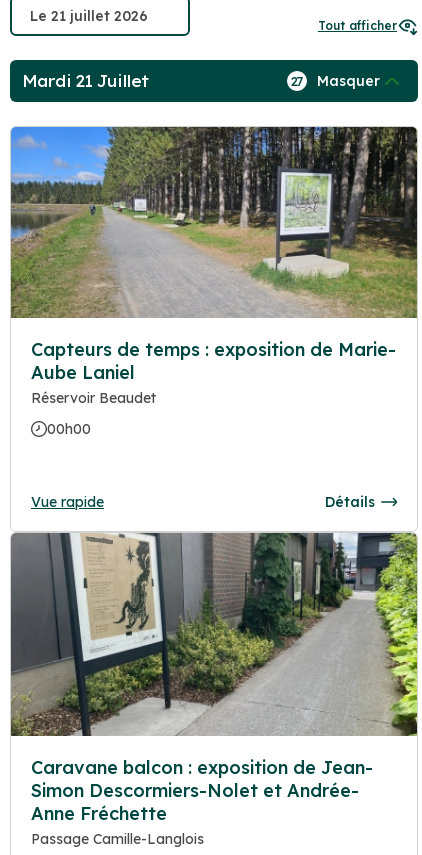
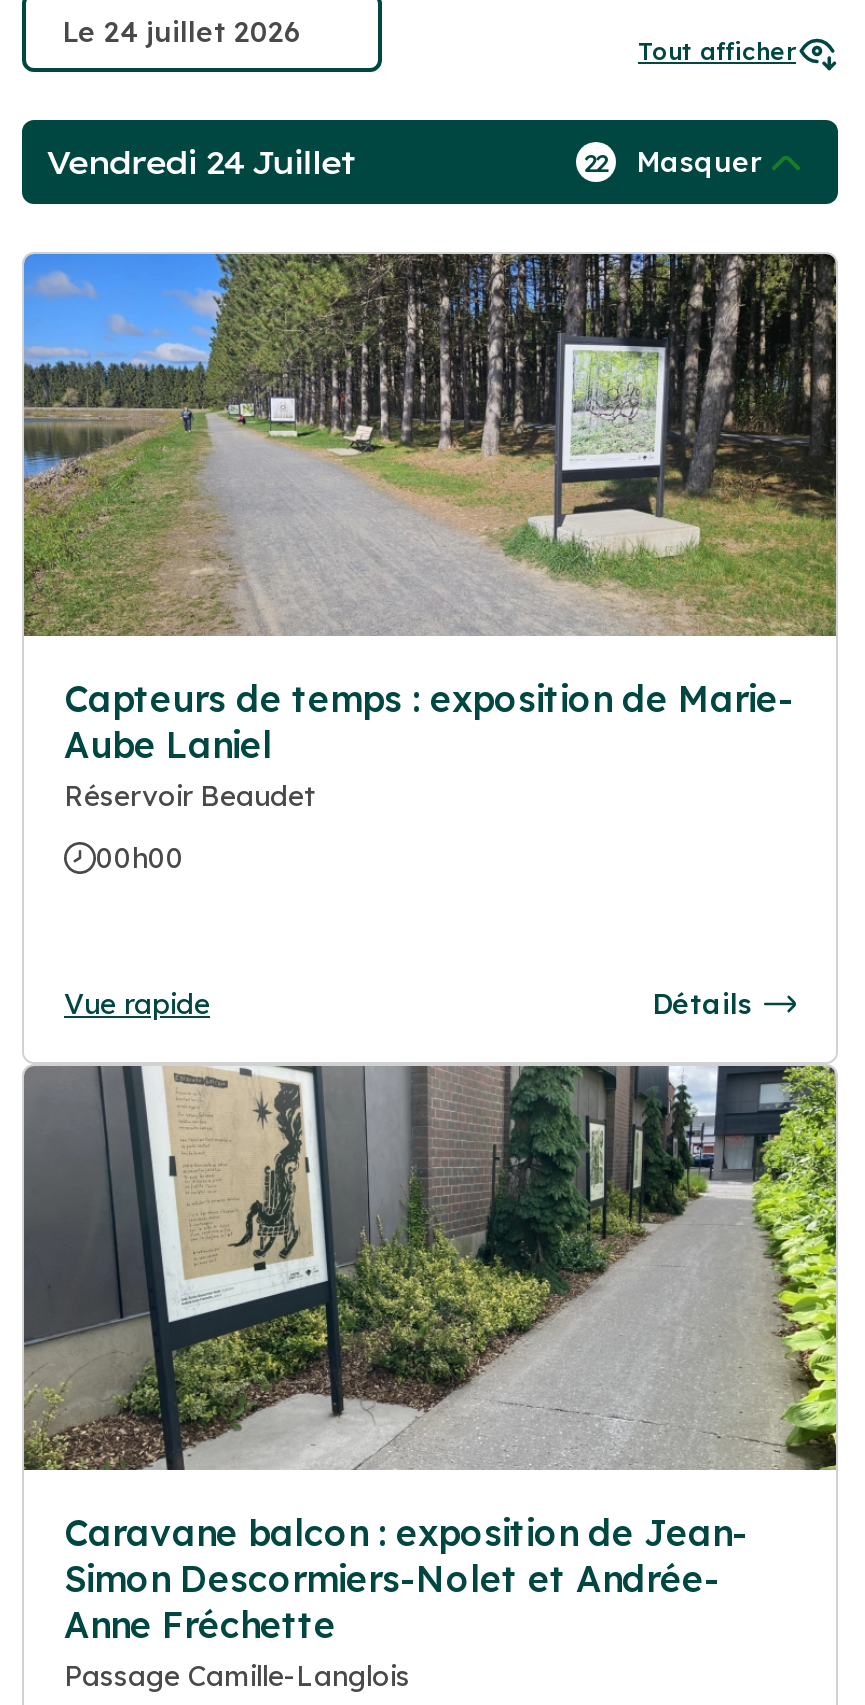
- Mardi 21 Juillet
+ Vendredi 24 Juillet

- 27 Masquer
+ 22 Masquer
